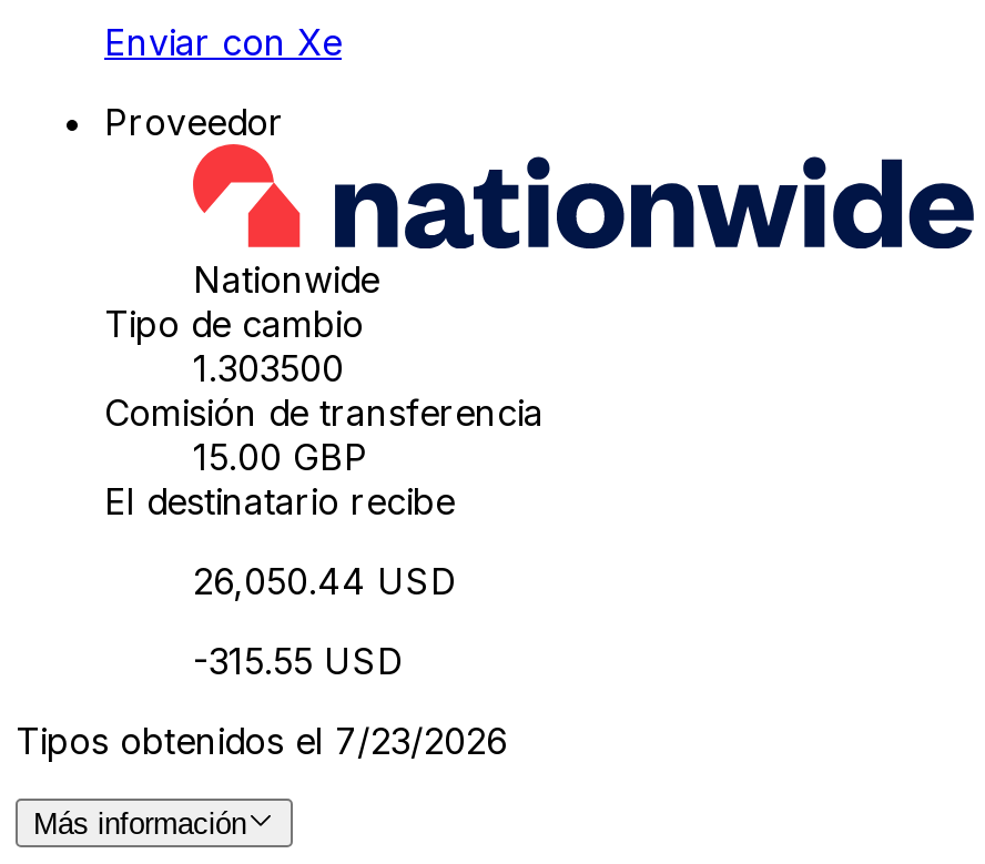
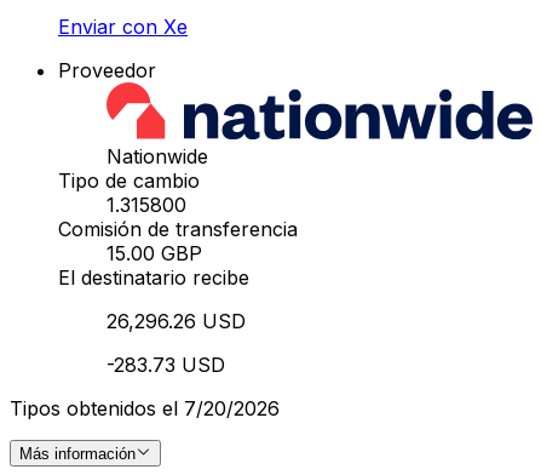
- 1.303500
+ 1.315800

- 26,050.44 USD
+ 26,296.26 USD

- -315.55 USD
+ -283.73 USD

- Tipos obtenidos el 7/23/2026
+ Tipos obtenidos el 7/20/2026
